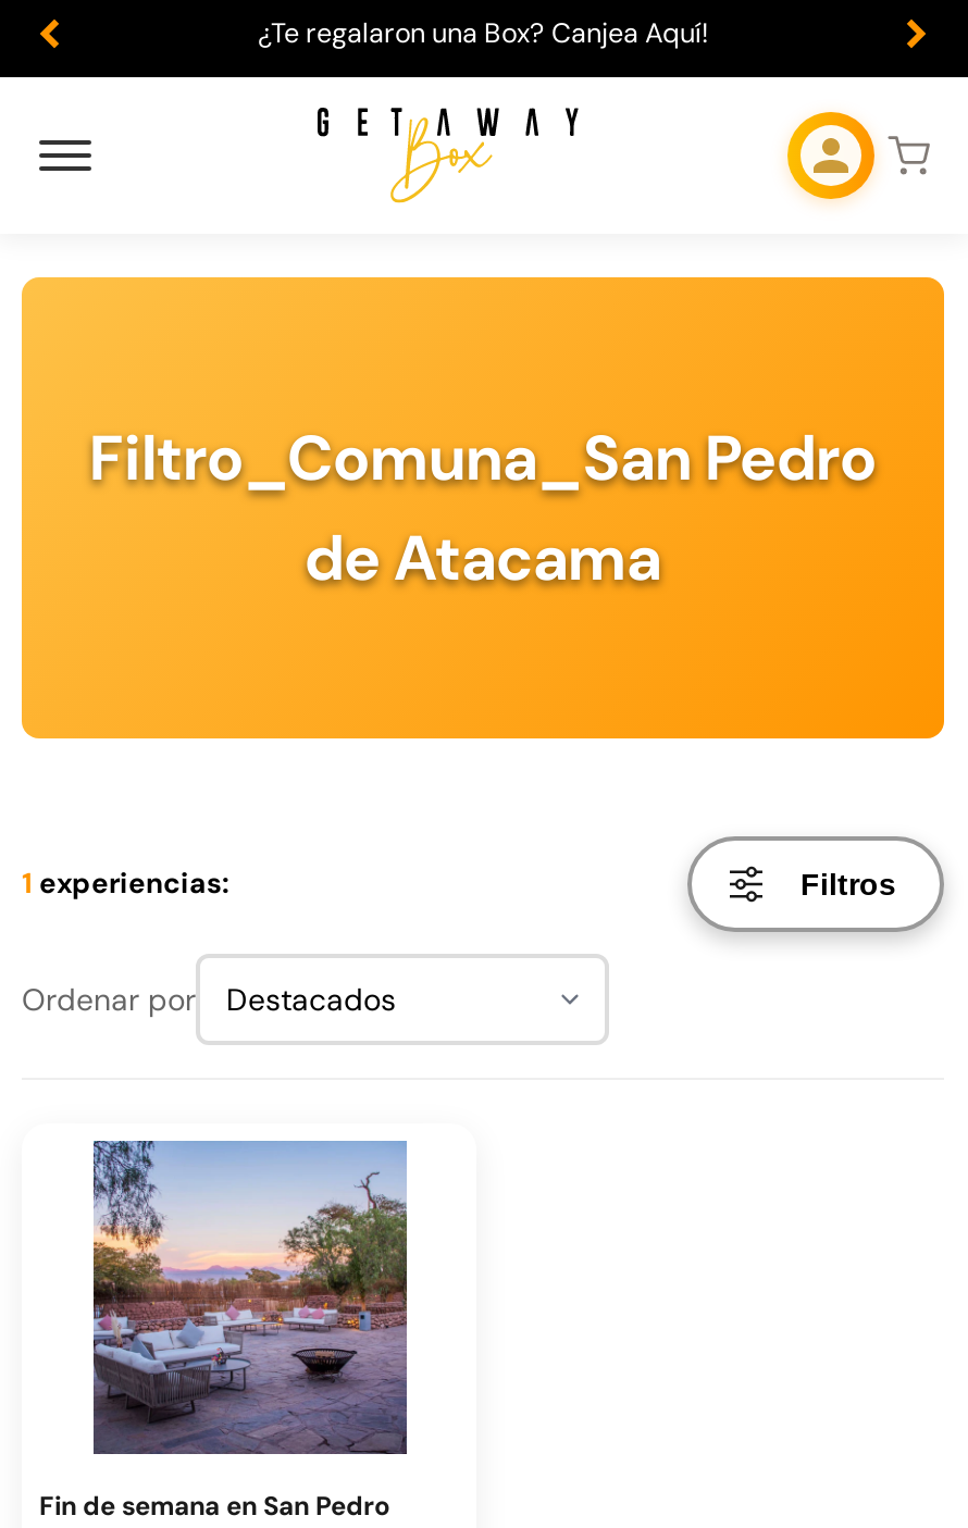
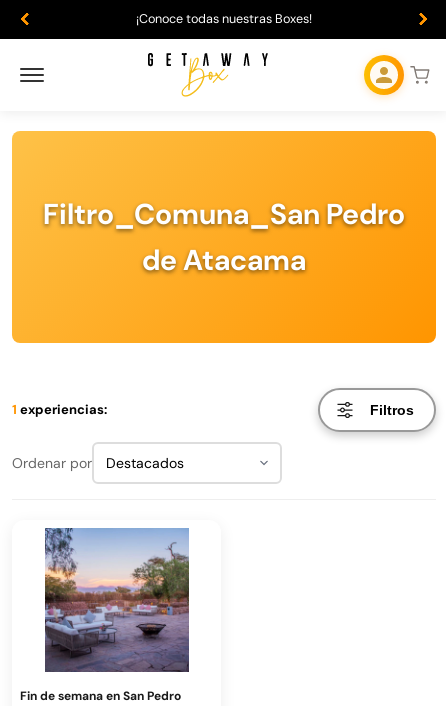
- ¿Te regalaron una Box? Canjea Aquí!
+ ¡Conoce todas nuestras Boxes!
